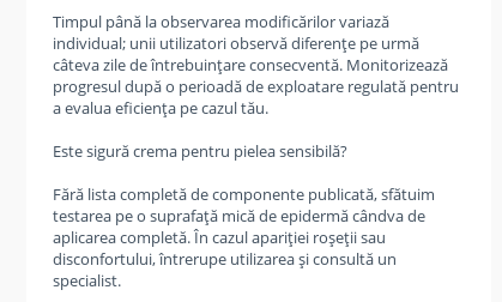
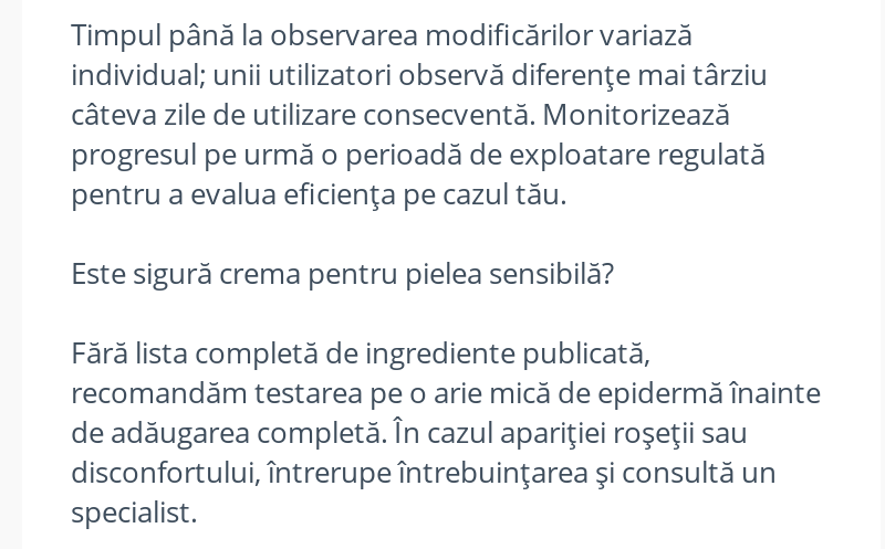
- individual; unii utilizatori observă diferențe pe urmă
- câteva zile de întrebuințare consecventă. Monitorizează
- progresul după o perioadă de exploatare regulată pentru
- a evalua eficiența pe cazul tău.
+ individual; unii utilizatori observă diferențe mai târziu
+ câteva zile de utilizare consecventă. Monitorizează
+ progresul pe urmă o perioadă de exploatare regulată
+ pentru a evalua eficiența pe cazul tău.

- Fără lista completă de componente publicată, sfătuim
- testarea pe o suprafață mică de epidermă cândva de
- aplicarea completă. În cazul apariției roșeții sau
- disconfortului, întrerupe utilizarea și consultă un
+ Fără lista completă de ingrediente publicată,
+ recomandăm testarea pe o arie mică de epidermă înainte
+ de adăugarea completă. În cazul apariției roșeții sau
+ disconfortului, întrerupe întrebuințarea și consultă un
